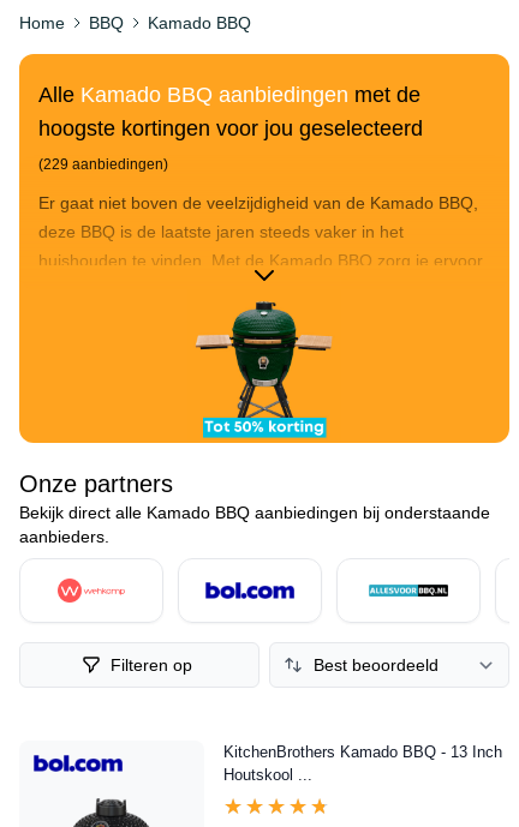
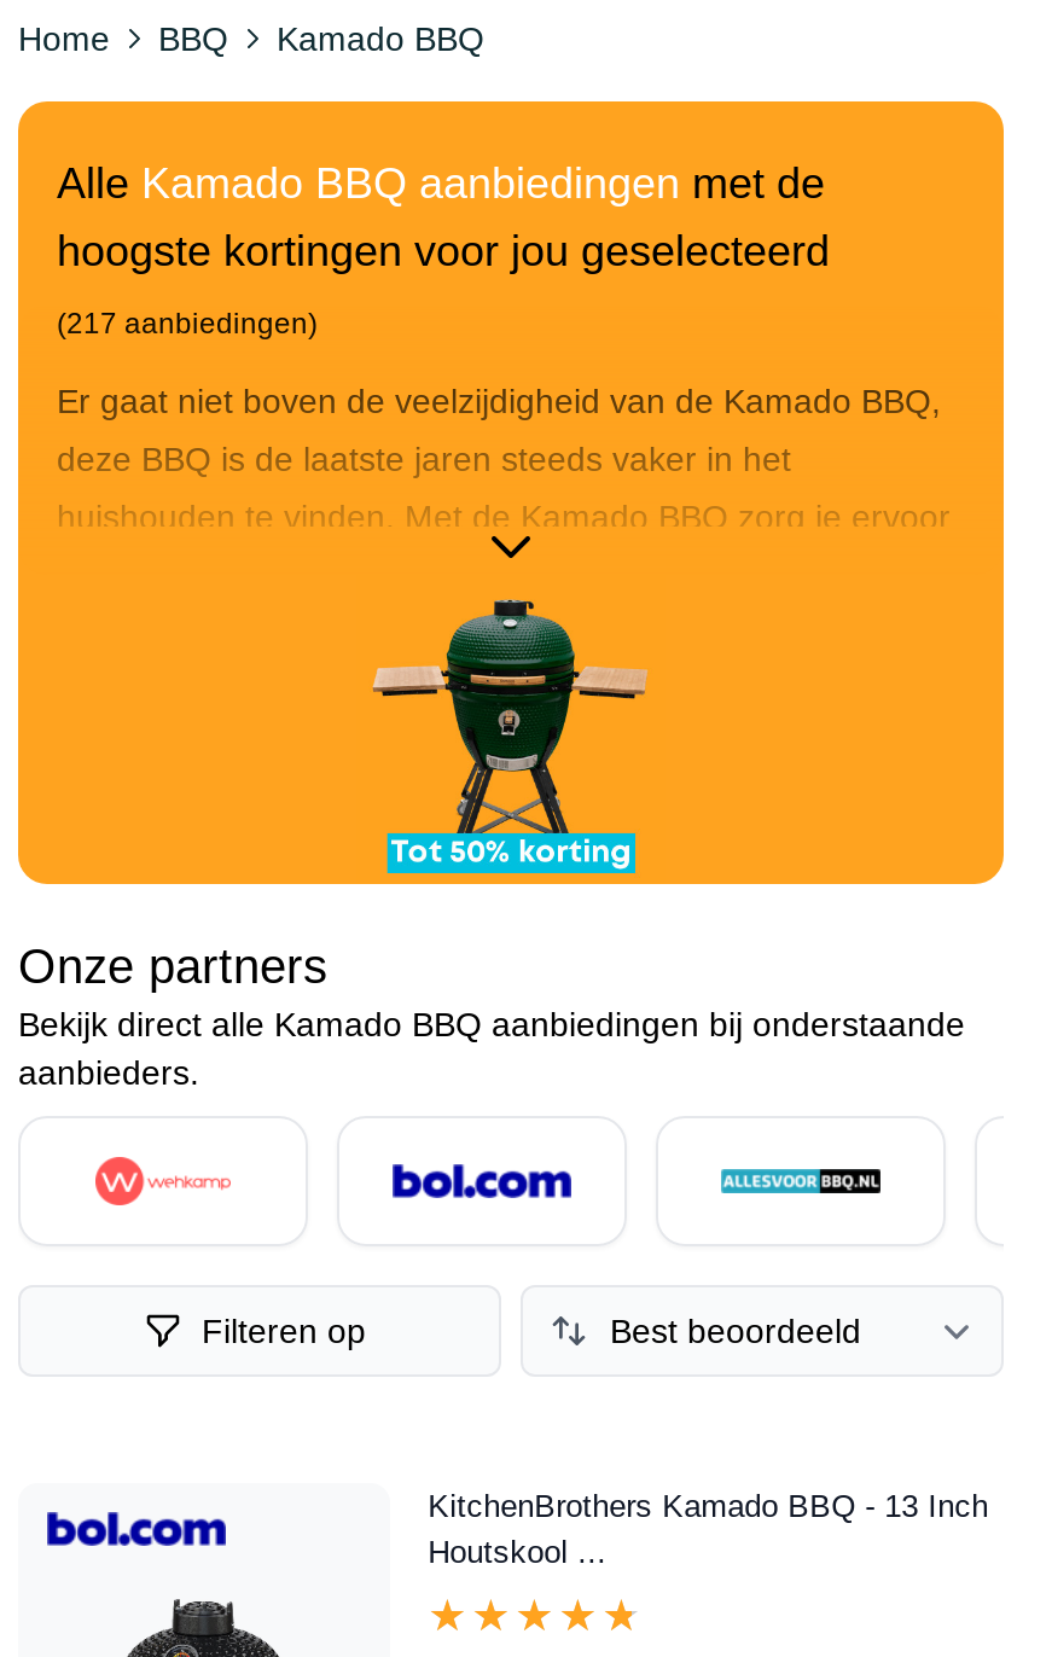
- (229 aanbiedingen)
+ (217 aanbiedingen)
